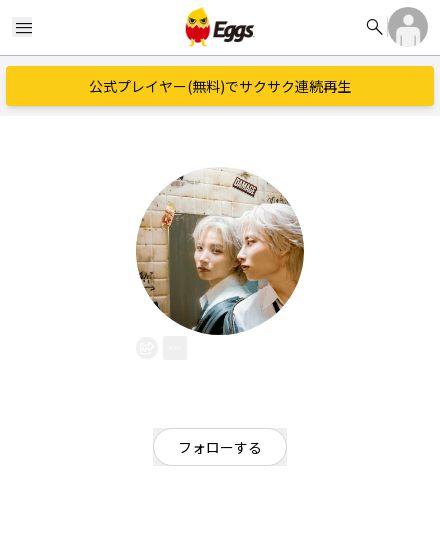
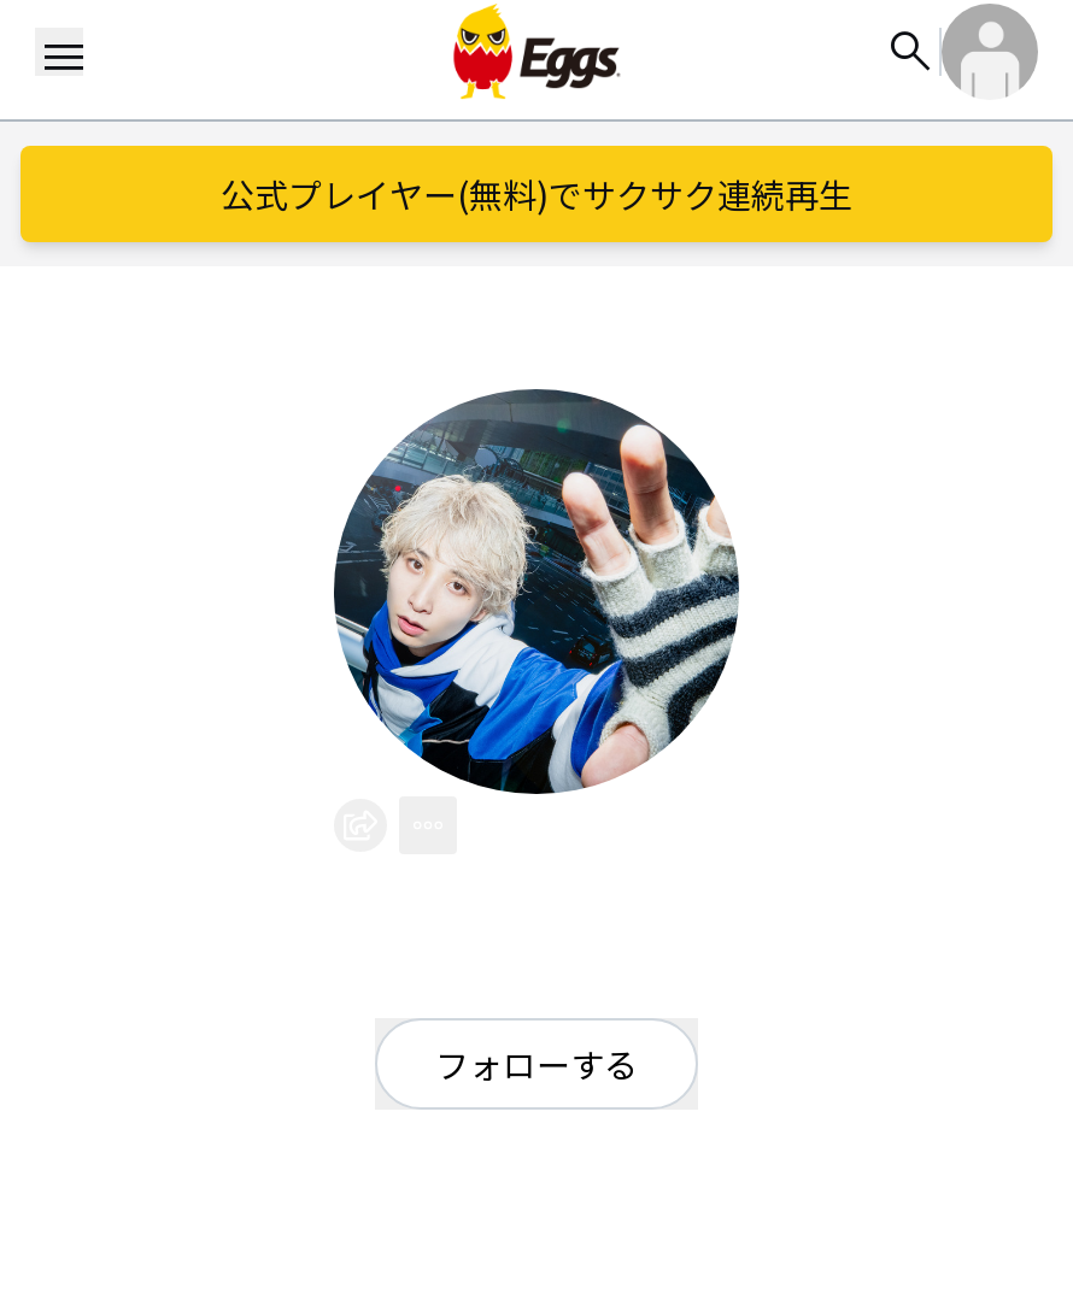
- [image]
+ [image]
